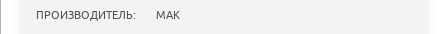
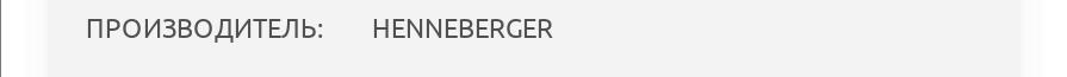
- MAK
+ HENNEBERGER
